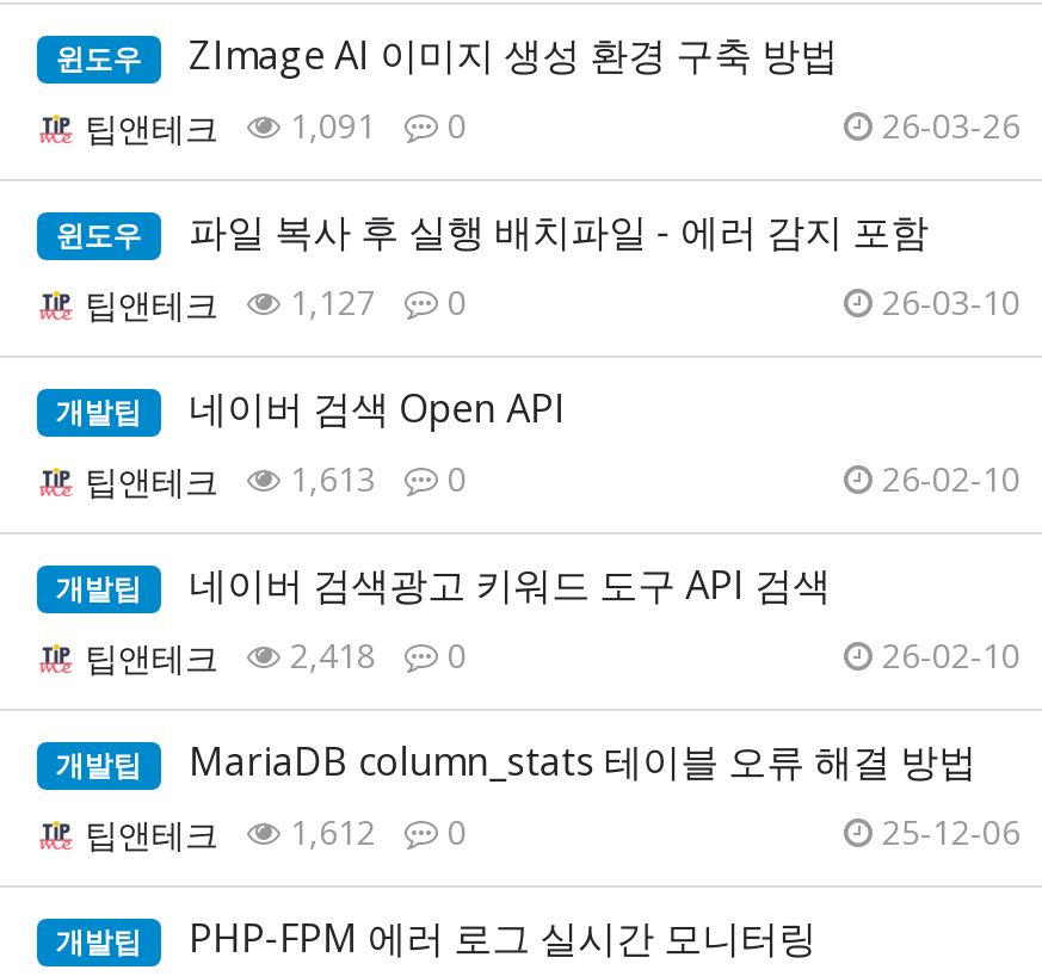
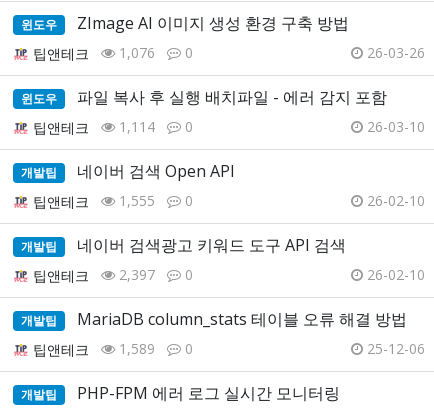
- 팁앤테크 1,091 0
+ 팁앤테크 1,076 0

- 팁앤테크 1,127 0
+ 팁앤테크 1,114 0

- 팁앤테크 1,613 0
+ 팁앤테크 1,555 0

- 팁앤테크 2,418 0
+ 팁앤테크 2,397 0

- 팁앤테크 1,612 0
+ 팁앤테크 1,589 0
